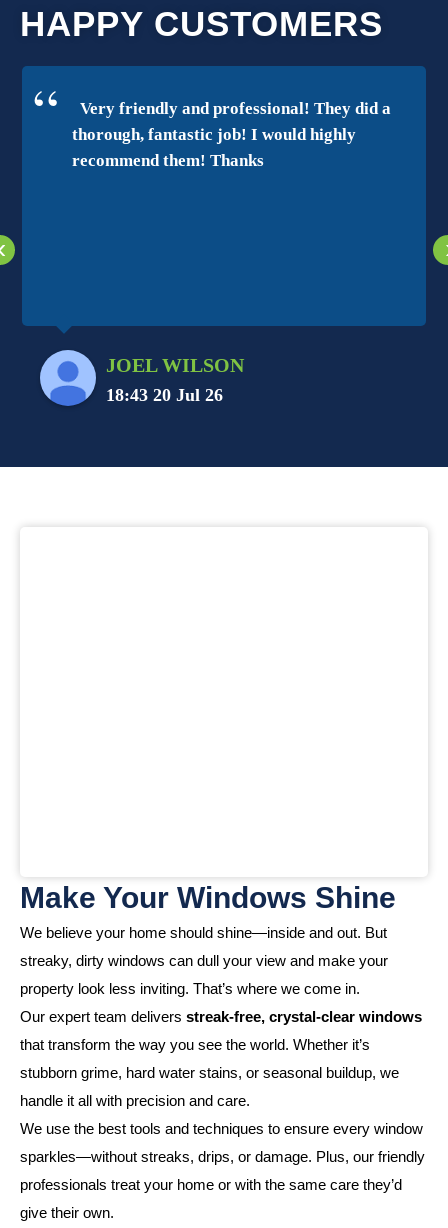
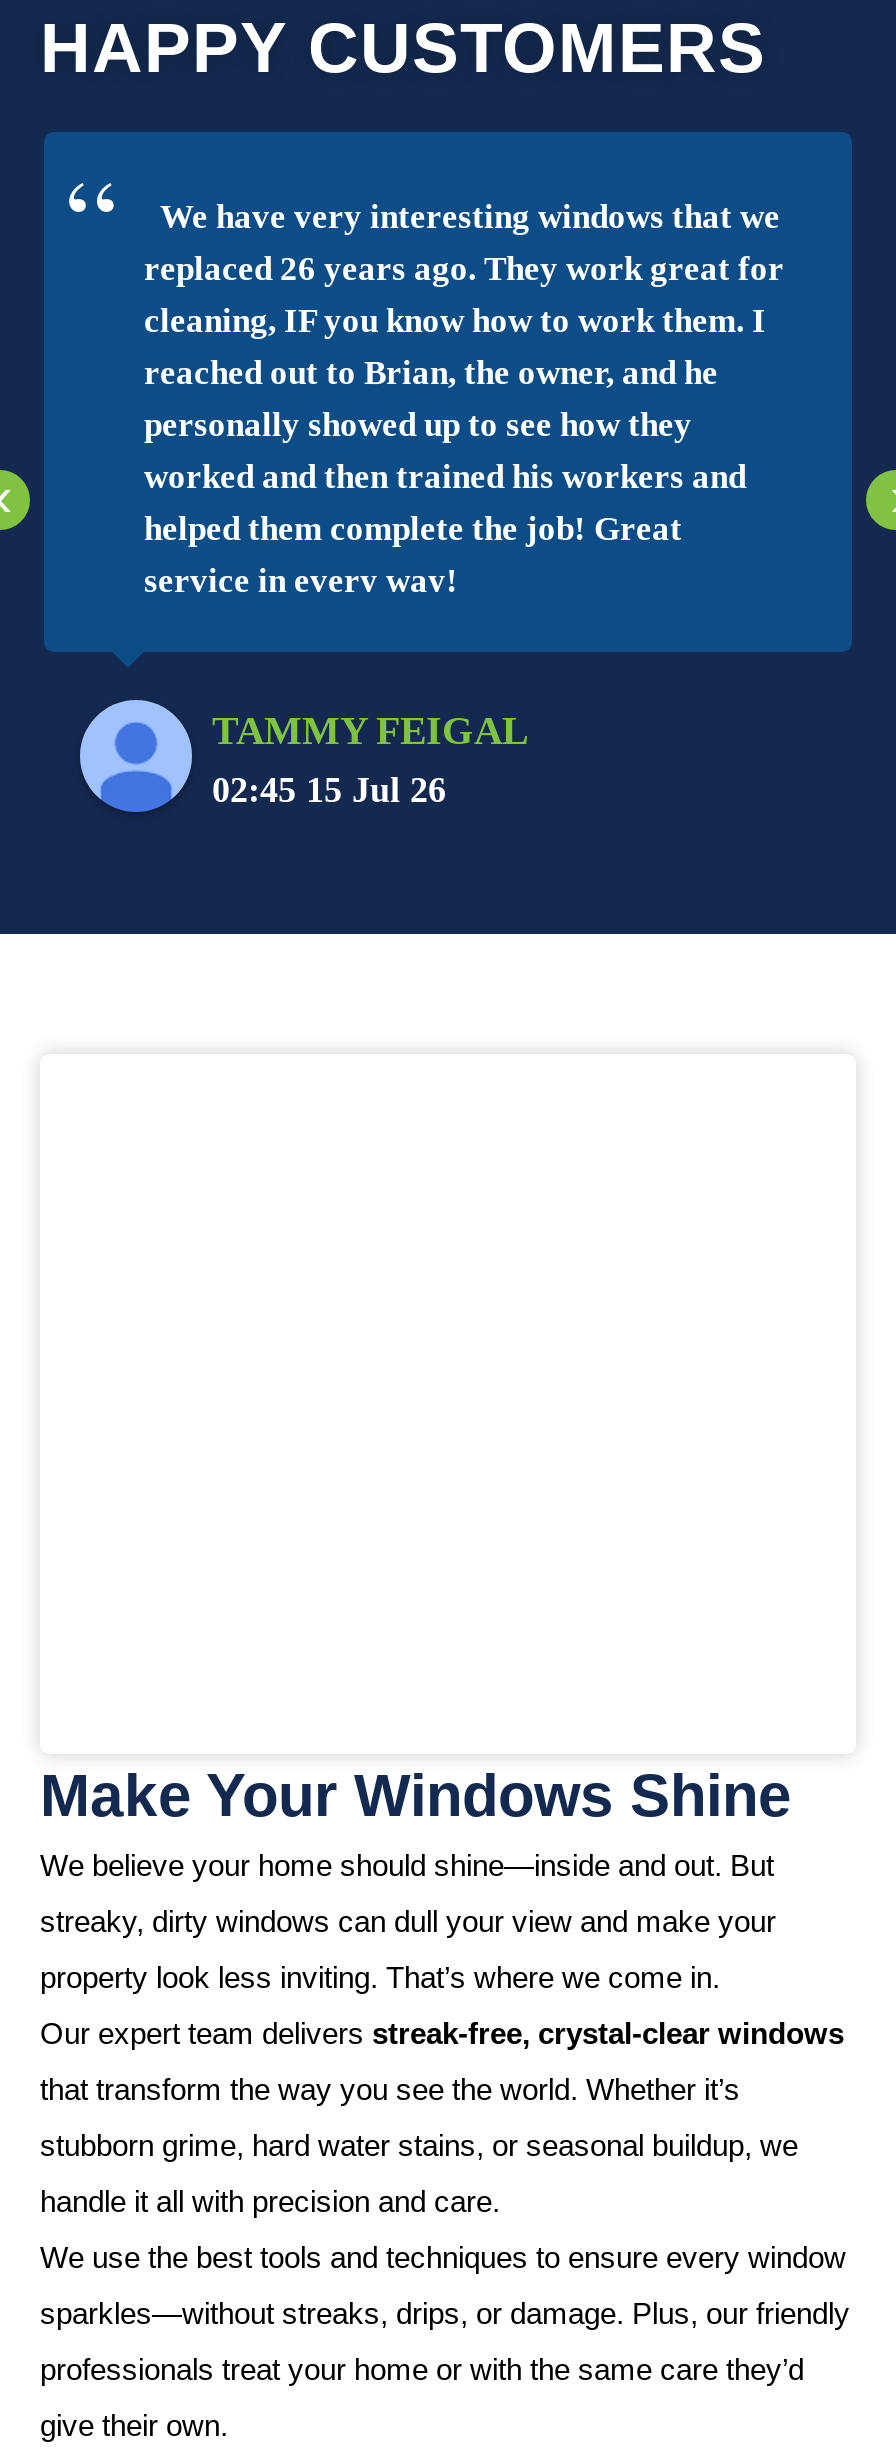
- Very friendly and professional! They did a
- thorough, fantastic job! I would highly
- recommend them! Thanks
+ We have very interesting windows that we
+ replaced 26 years ago. They work great for
+ cleaning, IF you know how to work them. I
+ reached out to Brian, the owner, and he
+ personally showed up to see how they
+ worked and then trained his workers and
+ helped them complete the job! Great
+ service in every way!

- JOEL WILSON
- 18:43 20 Jul 26
+ TAMMY FEIGAL
+ 02:45 15 Jul 26
